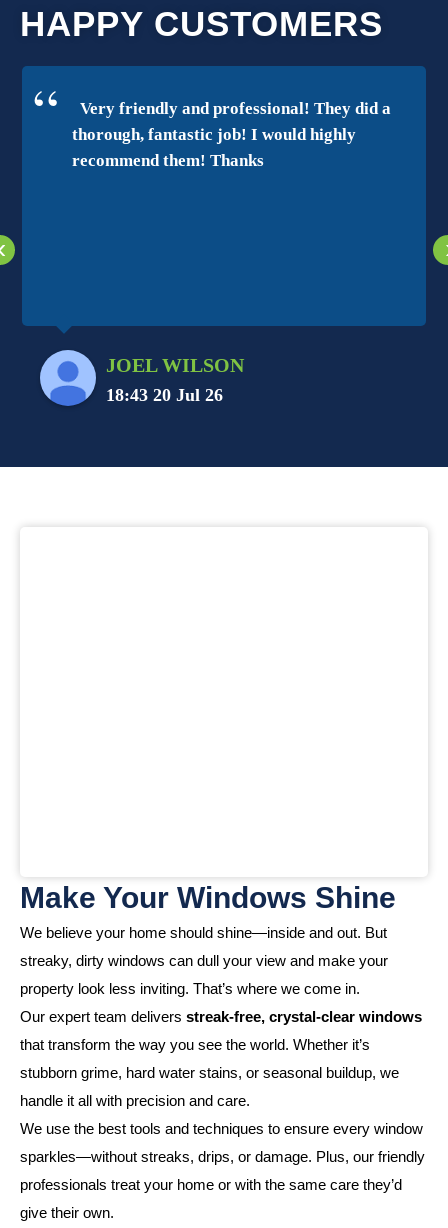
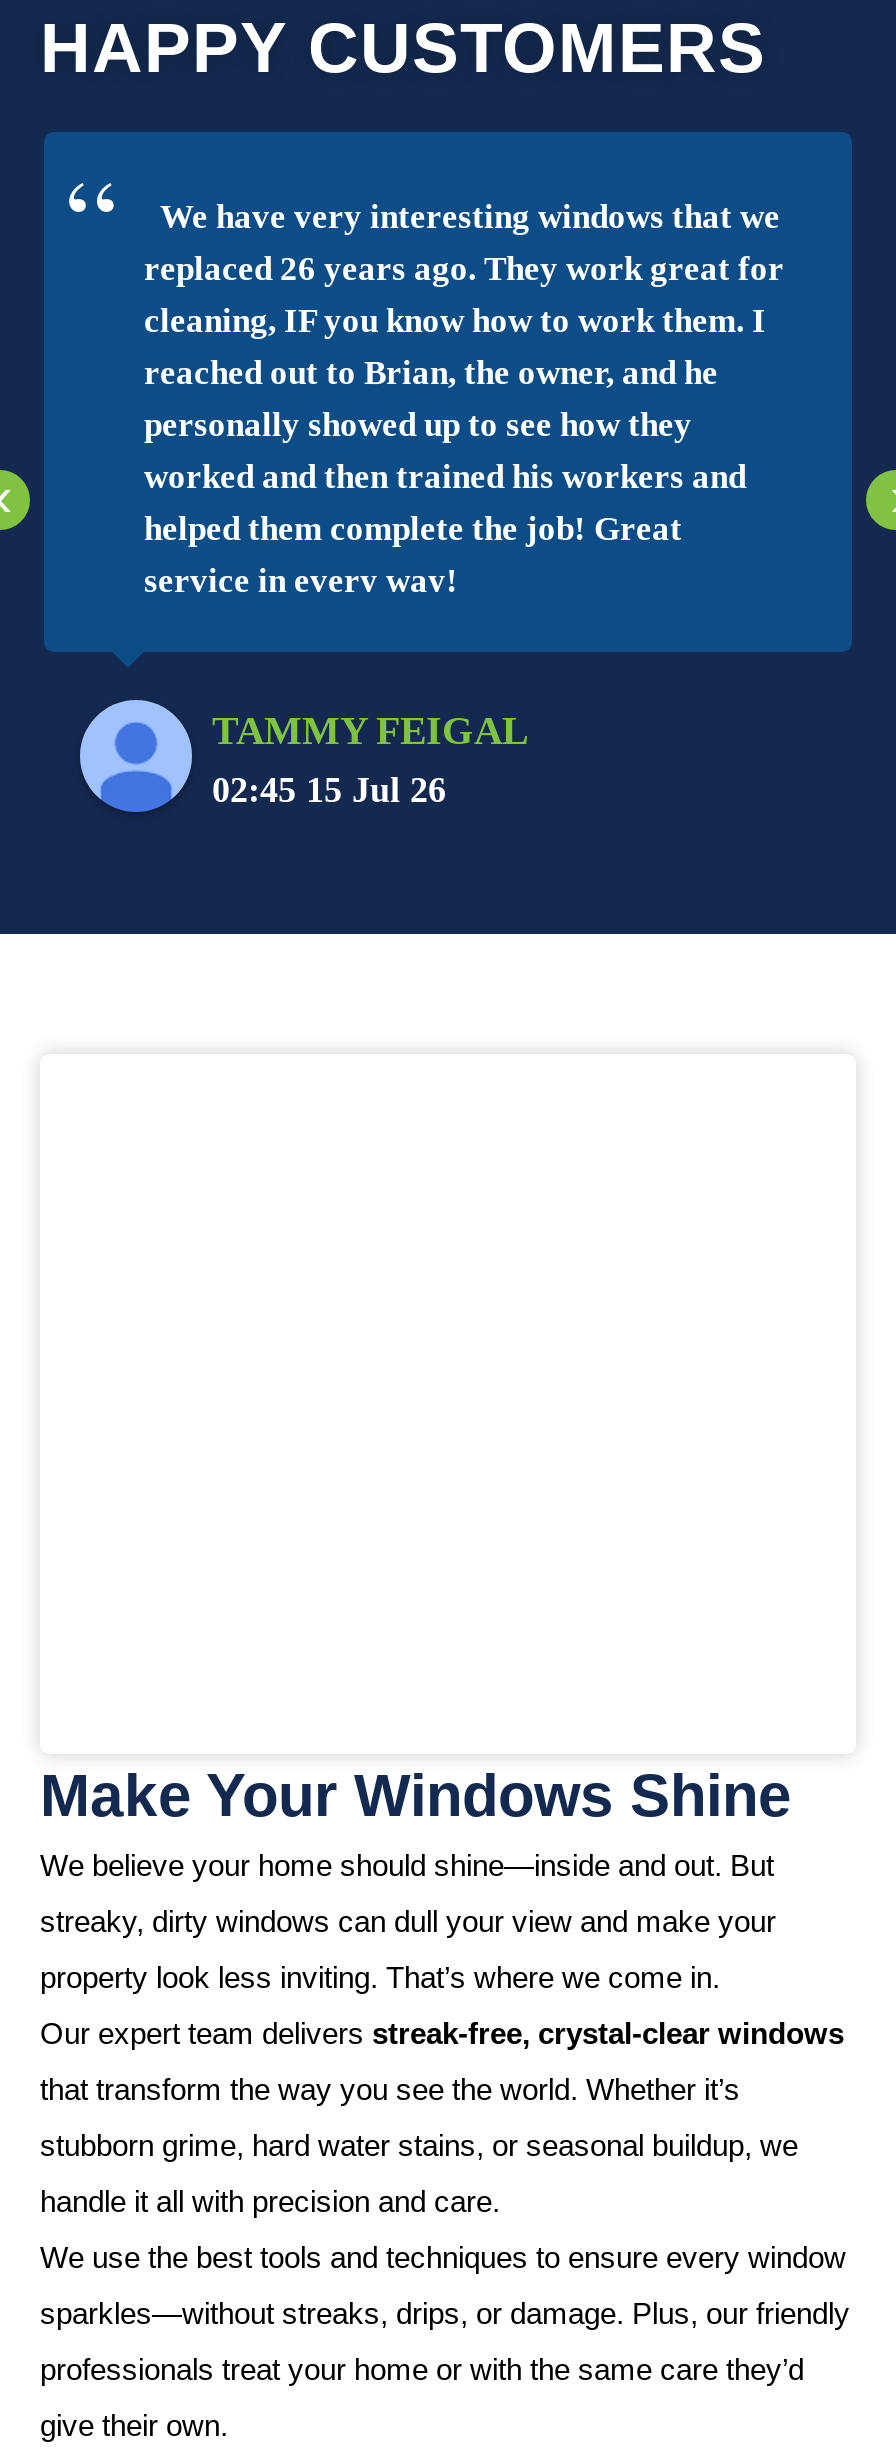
- Very friendly and professional! They did a
- thorough, fantastic job! I would highly
- recommend them! Thanks
+ We have very interesting windows that we
+ replaced 26 years ago. They work great for
+ cleaning, IF you know how to work them. I
+ reached out to Brian, the owner, and he
+ personally showed up to see how they
+ worked and then trained his workers and
+ helped them complete the job! Great
+ service in every way!

- JOEL WILSON
- 18:43 20 Jul 26
+ TAMMY FEIGAL
+ 02:45 15 Jul 26
